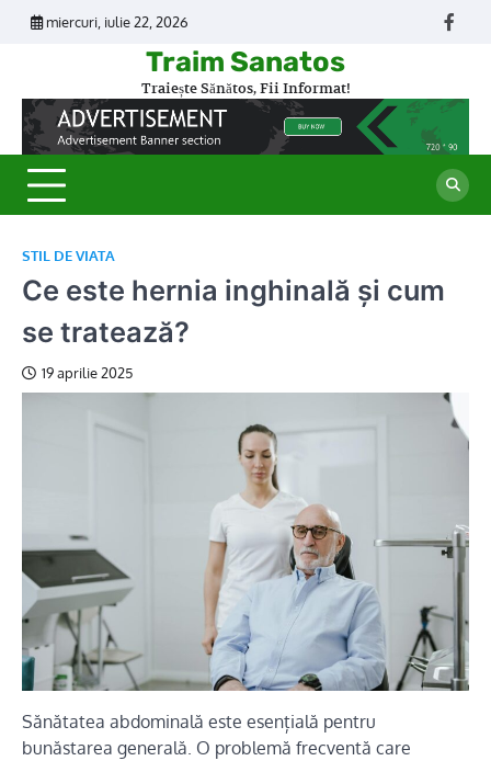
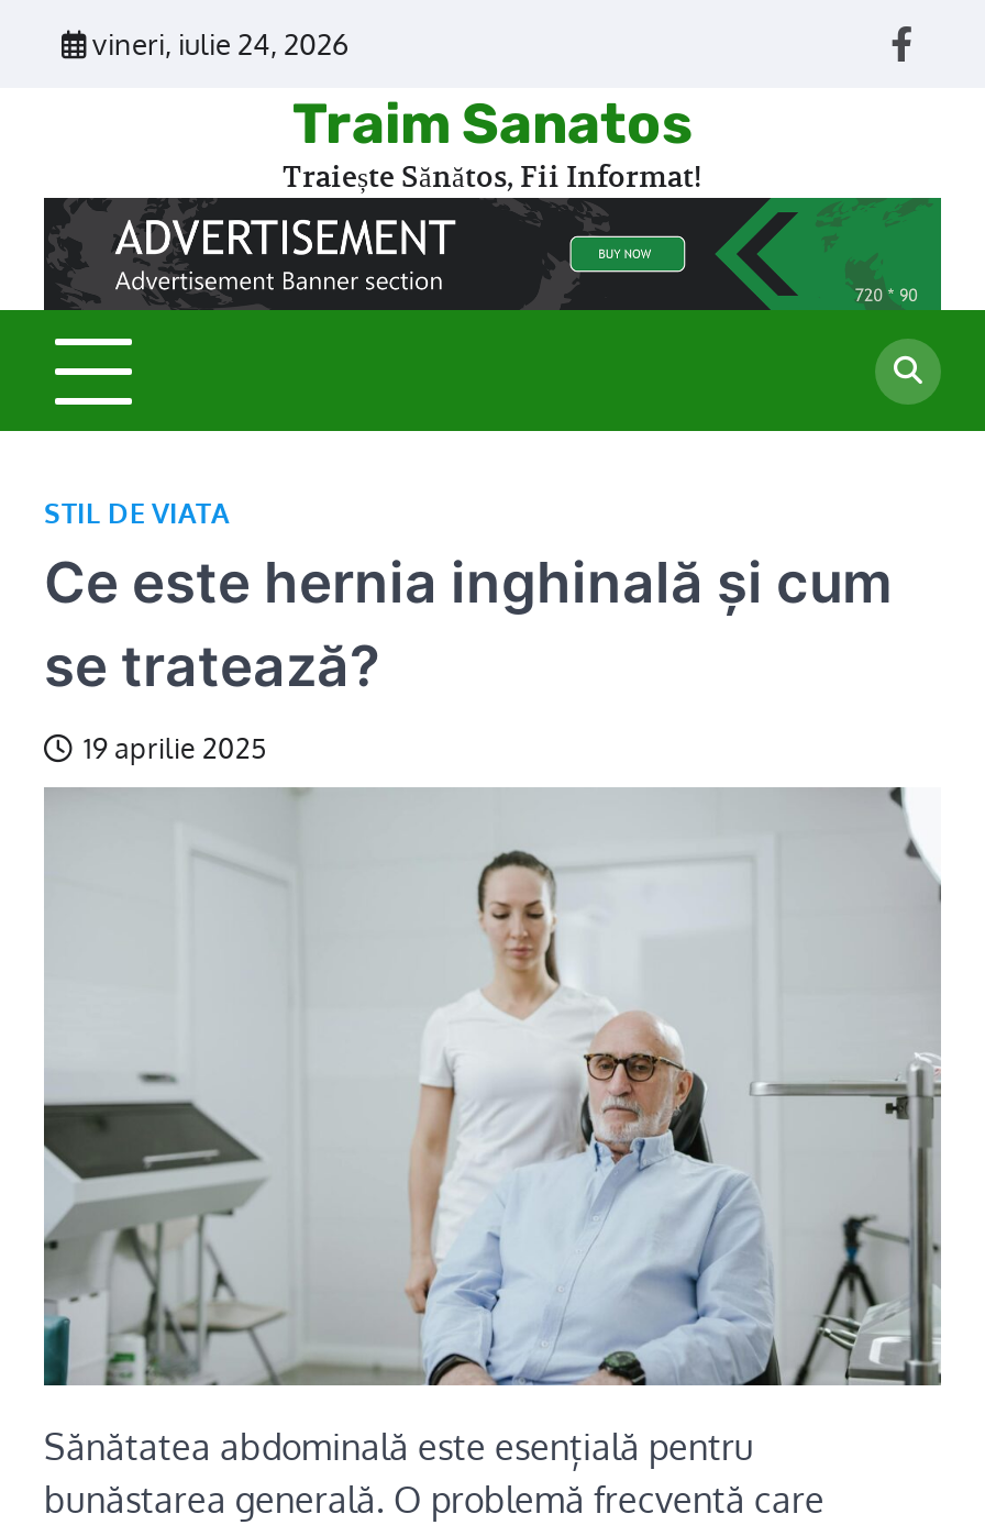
- miercuri, iulie 22, 2026
+ vineri, iulie 24, 2026
